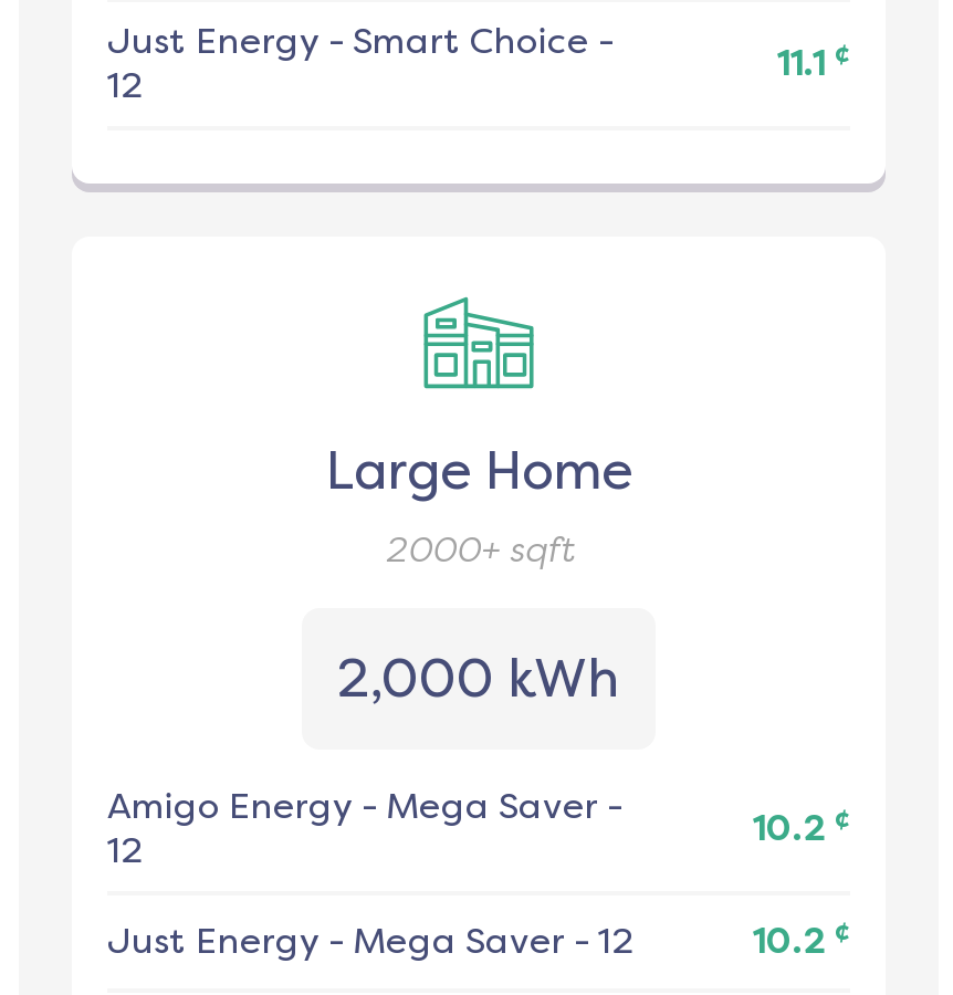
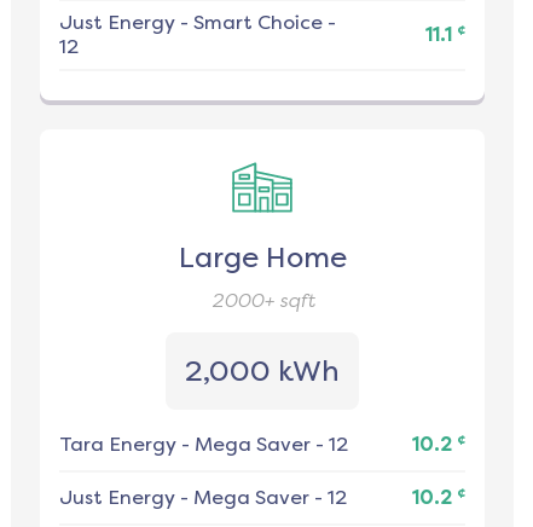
- Amigo Energy - Mega Saver -
- 12
+ Tara Energy - Mega Saver - 12
